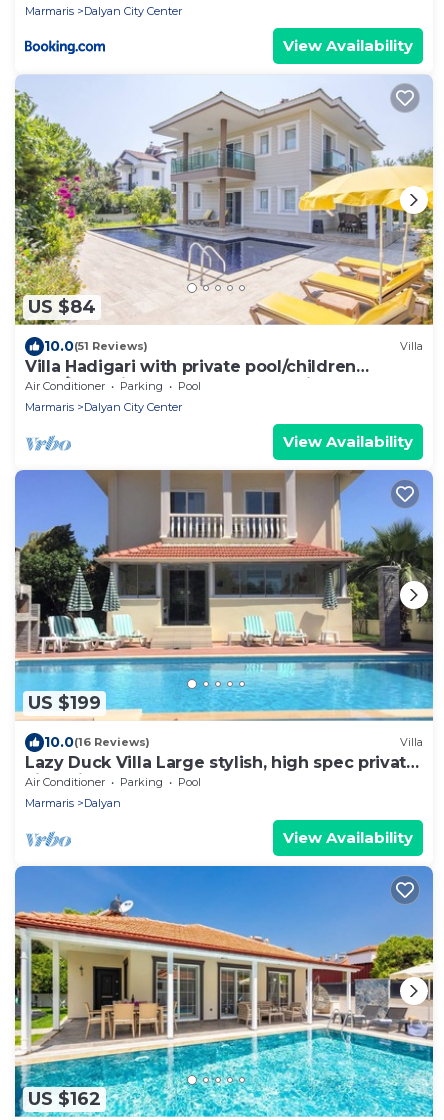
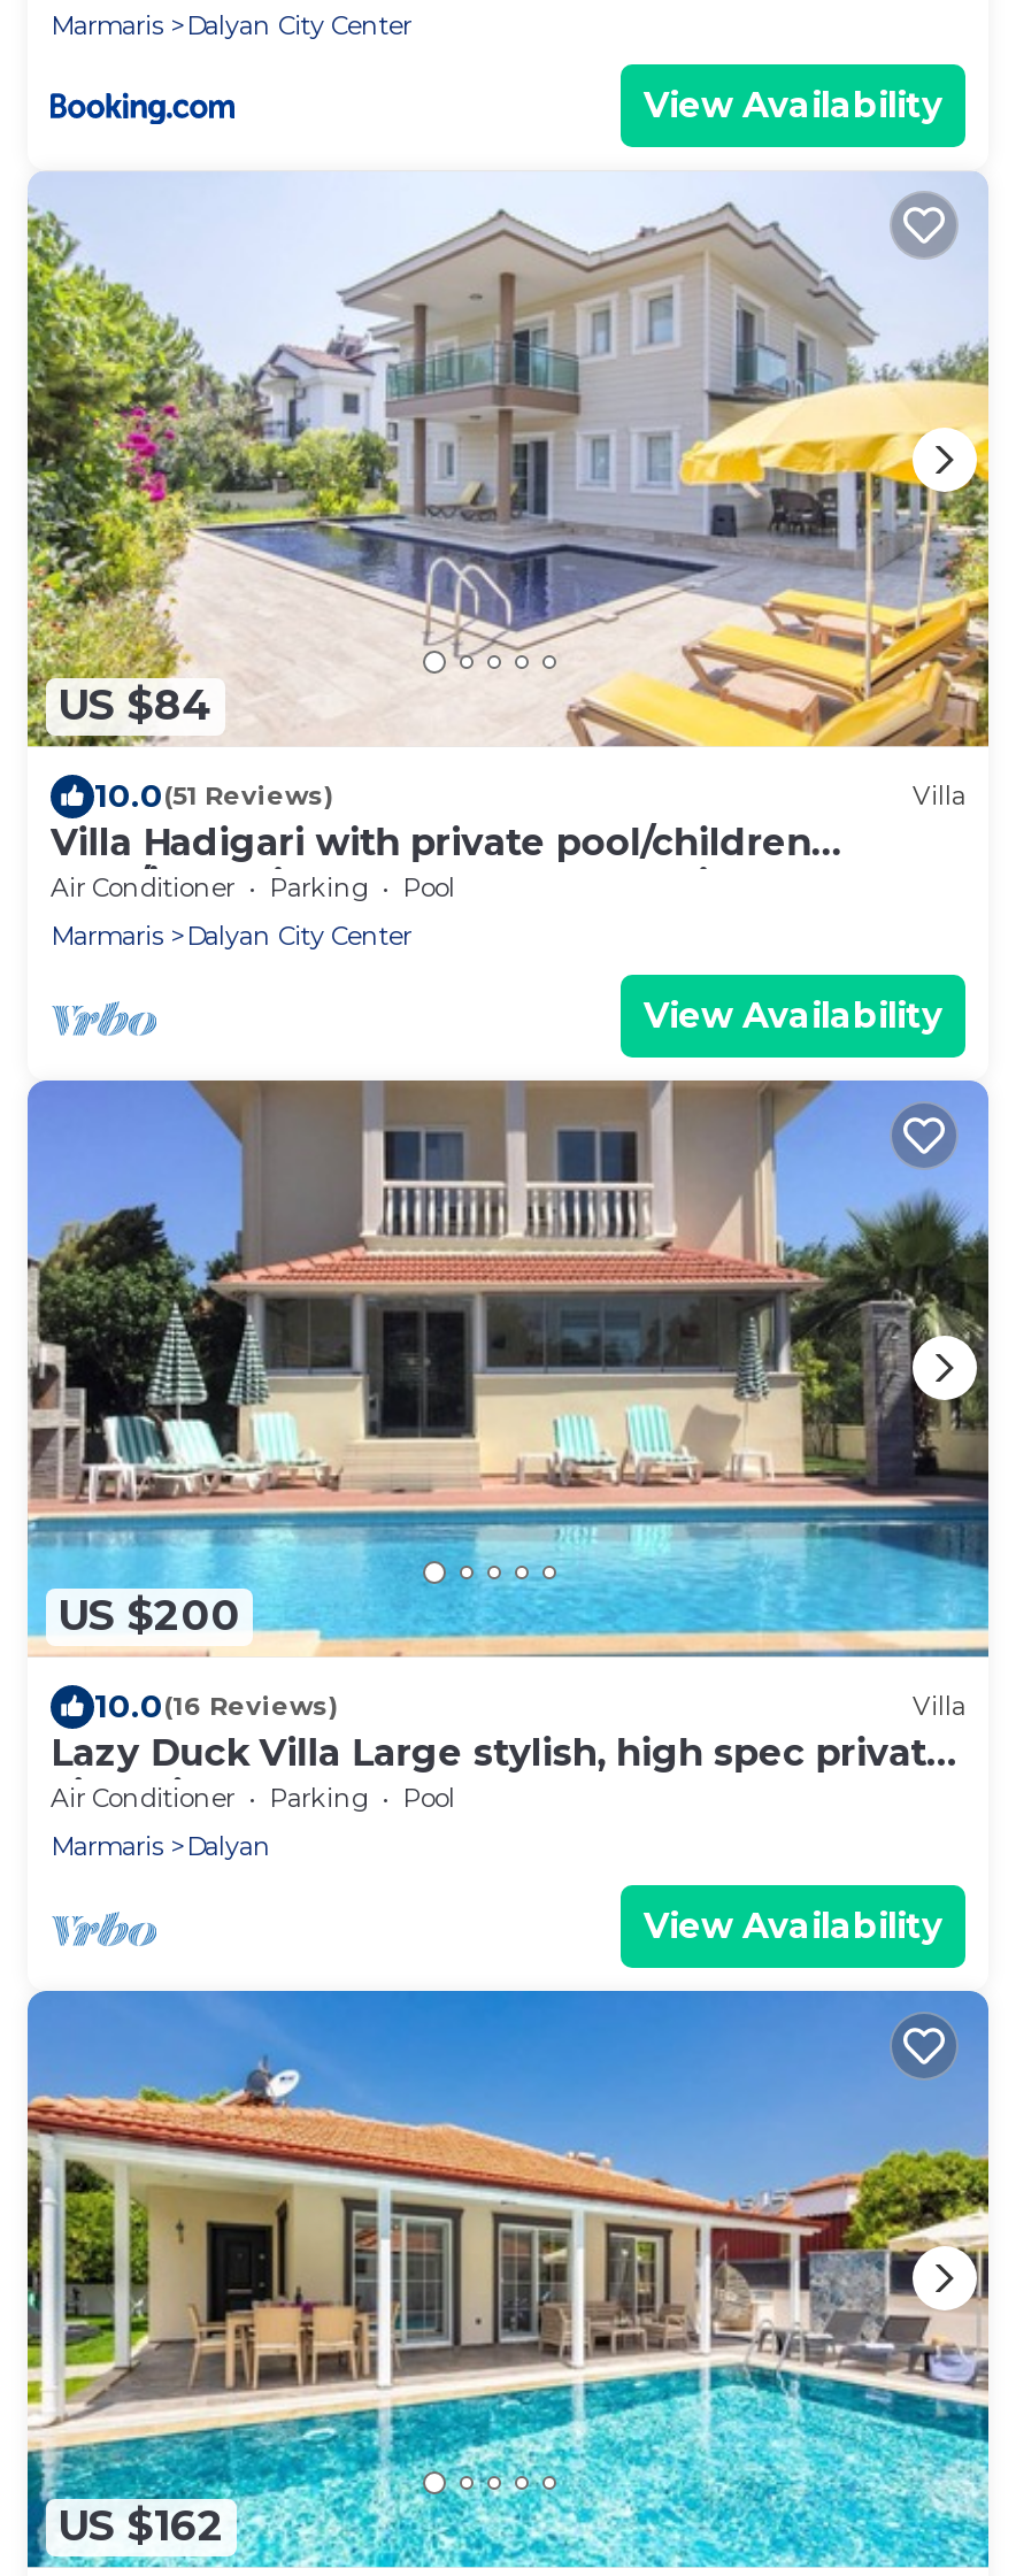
- US $199
+ US $200
